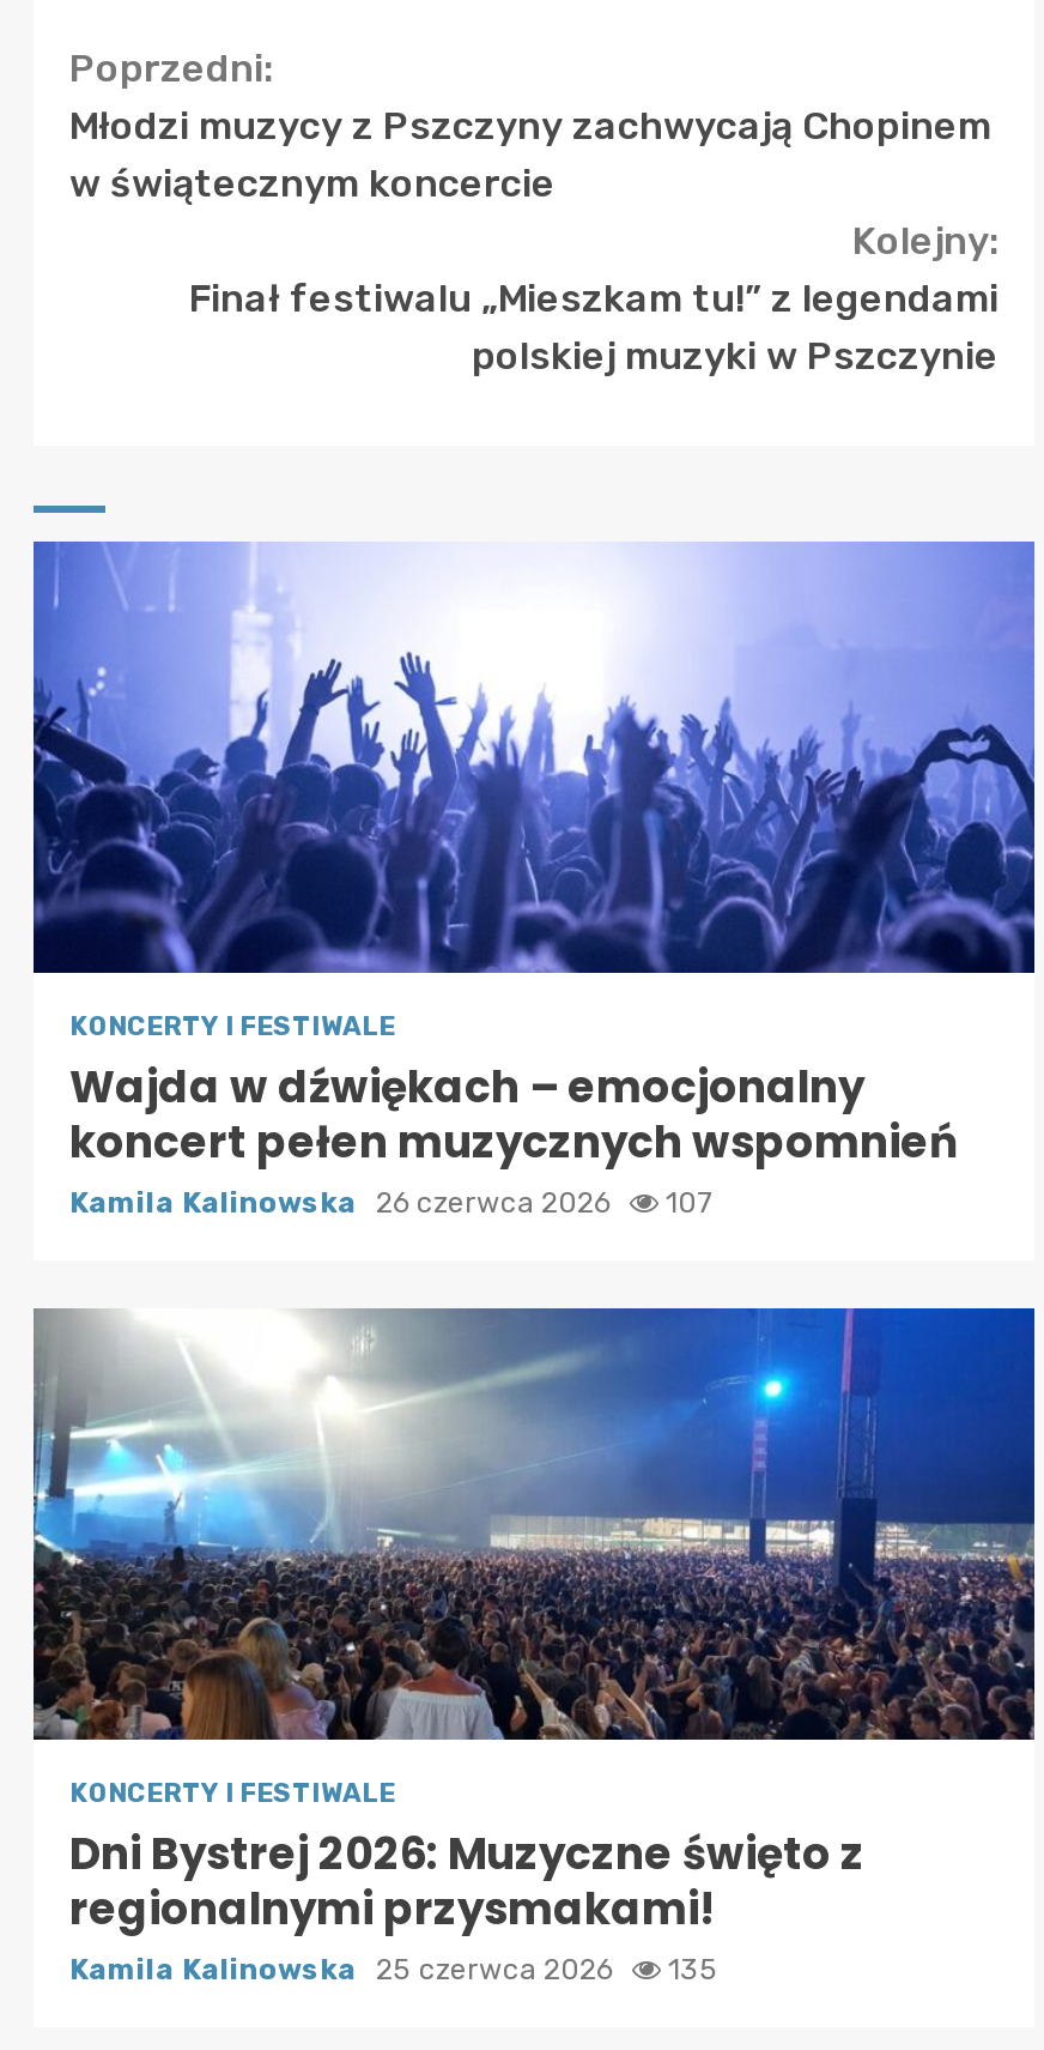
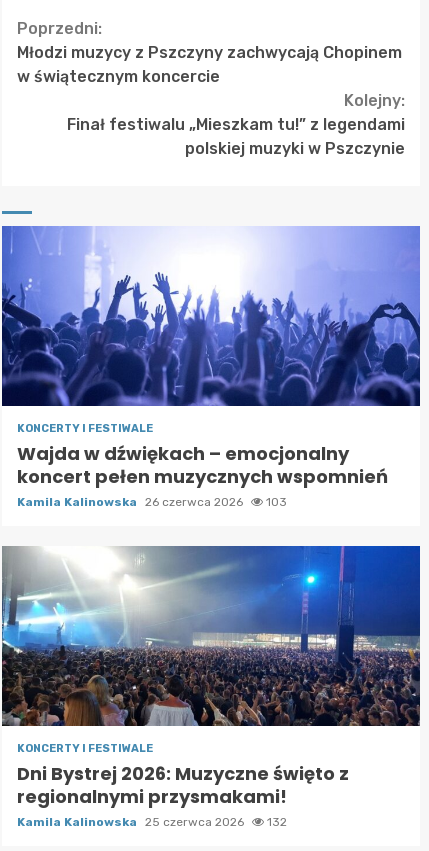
- Kamila Kalinowska 26 czerwca 2026 107
+ Kamila Kalinowska 26 czerwca 2026 103

- Kamila Kalinowska 25 czerwca 2026 135
+ Kamila Kalinowska 25 czerwca 2026 132
